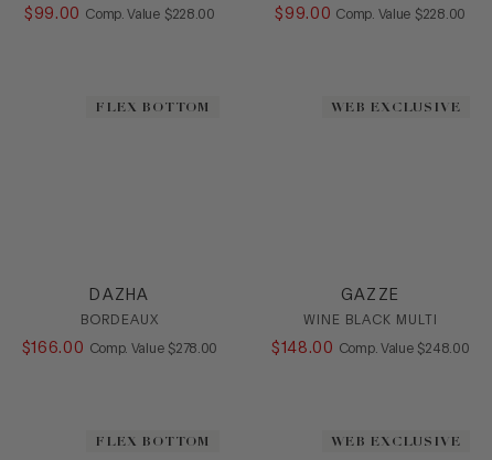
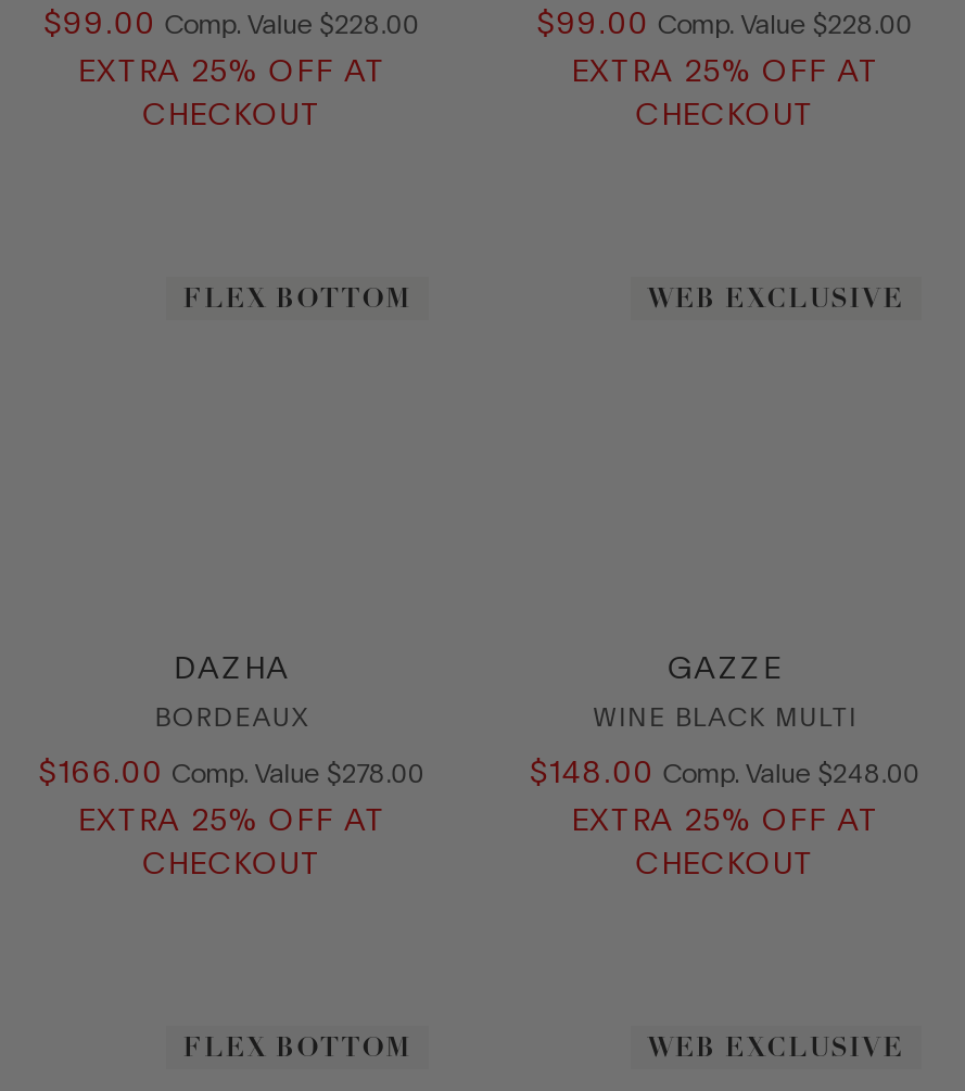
+ EXTRA 25% OFF AT
+ CHECKOUT

+ EXTRA 25% OFF AT
+ CHECKOUT

+ EXTRA 25% OFF AT
+ CHECKOUT

+ EXTRA 25% OFF AT
+ CHECKOUT
